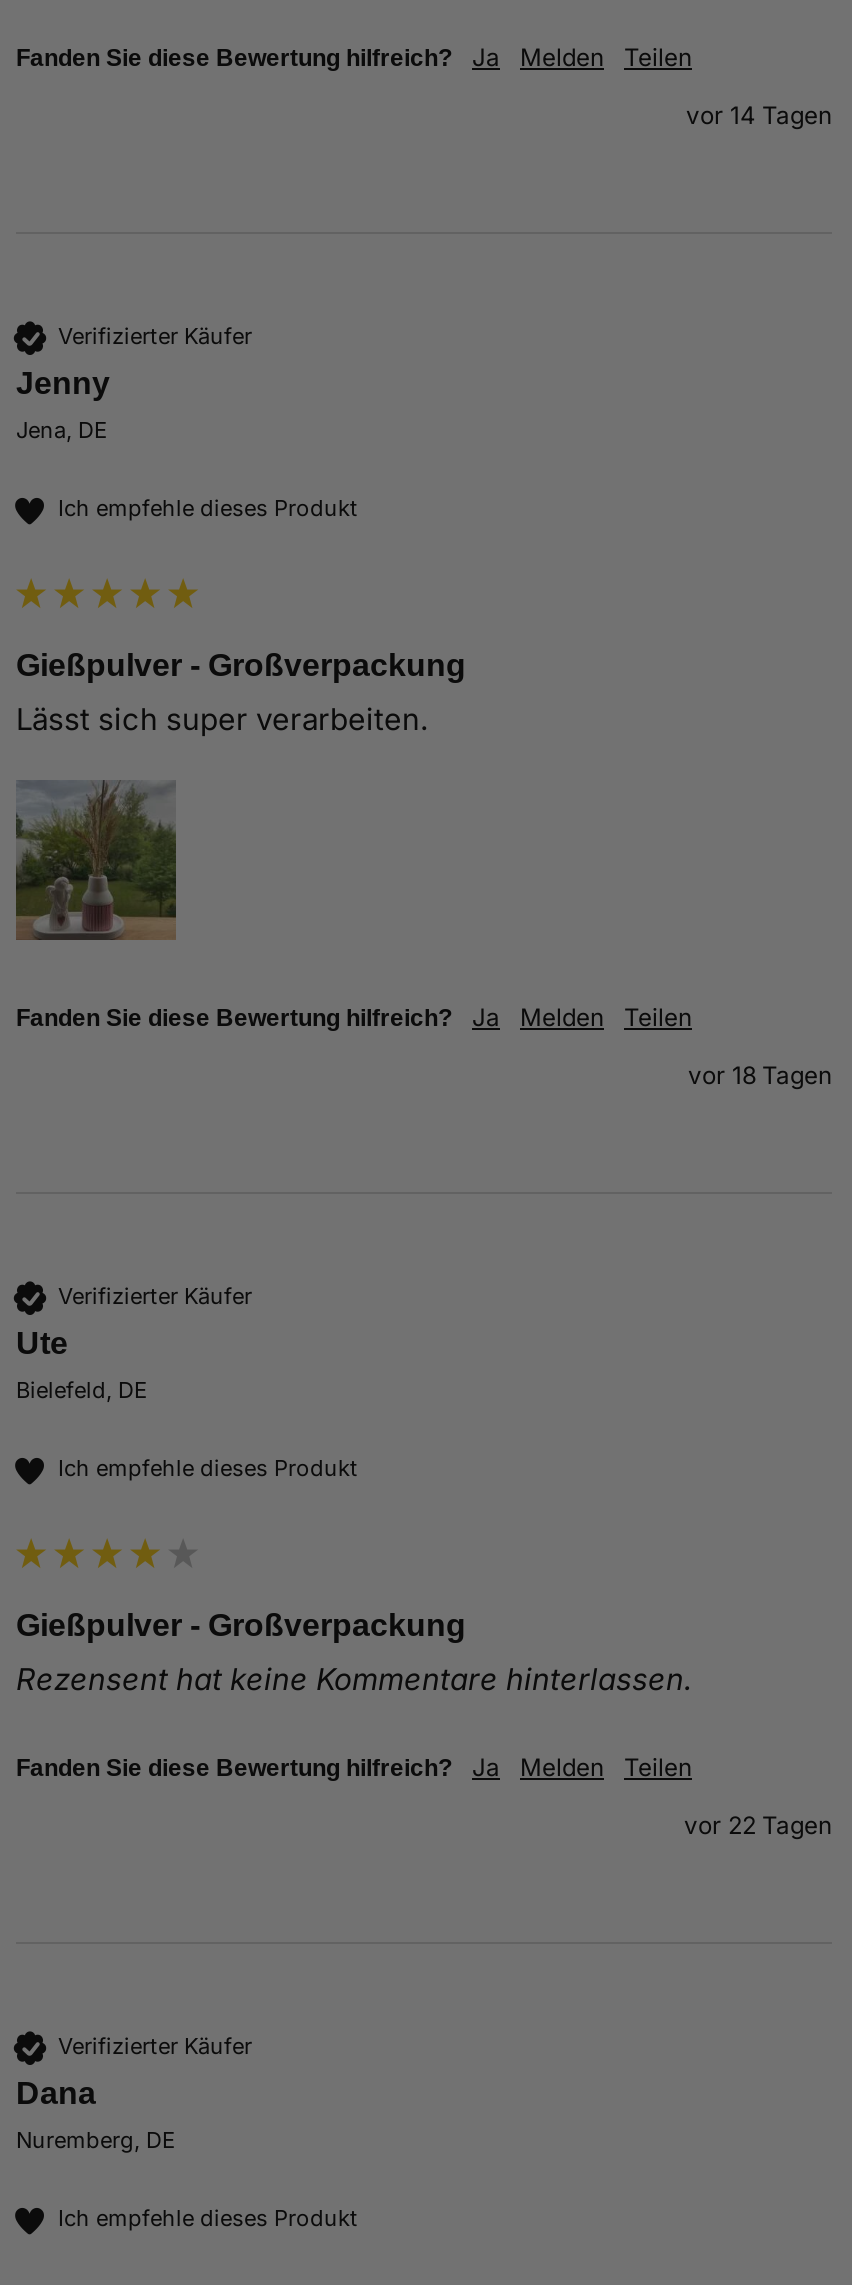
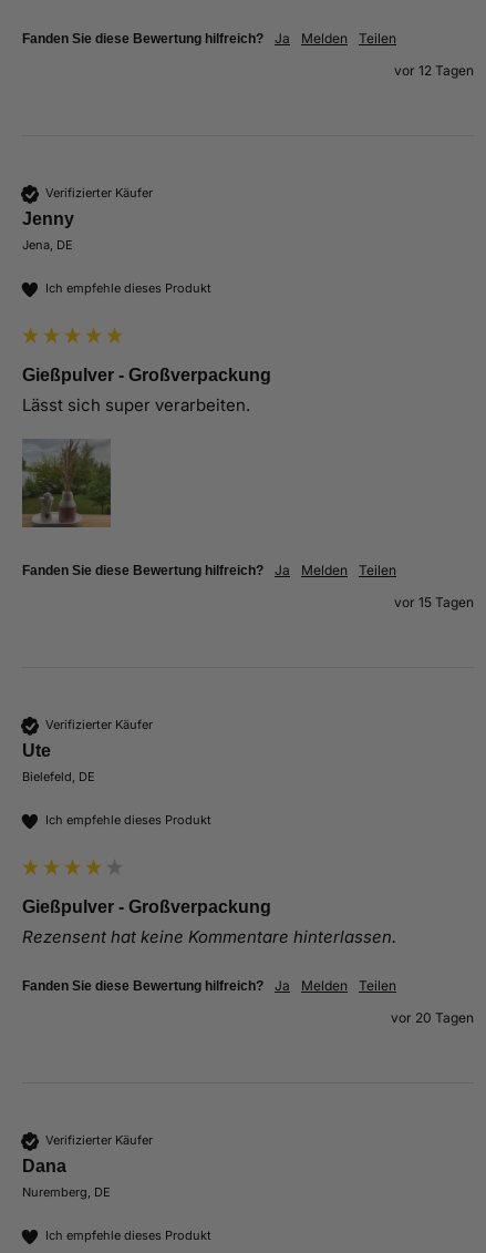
- vor 14 Tagen
+ vor 12 Tagen

- vor 18 Tagen
+ vor 15 Tagen

- vor 22 Tagen
+ vor 20 Tagen
